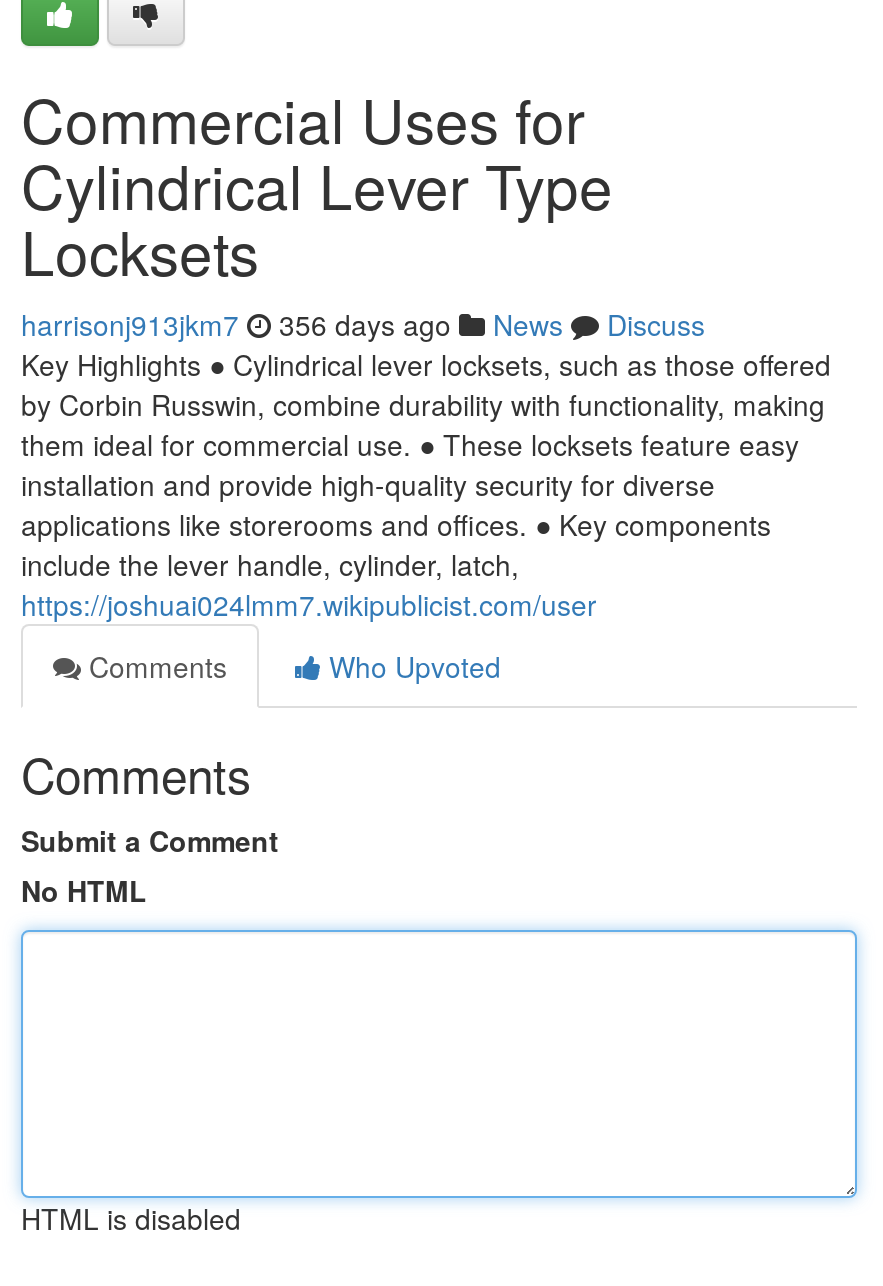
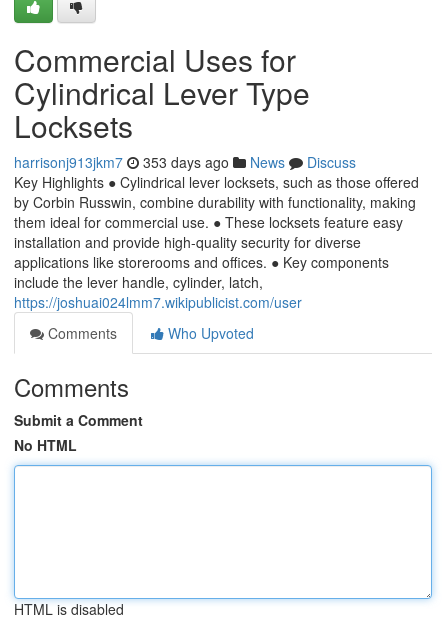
- harrisonj913jkm7 356 days ago News Discuss
+ harrisonj913jkm7 353 days ago News Discuss
